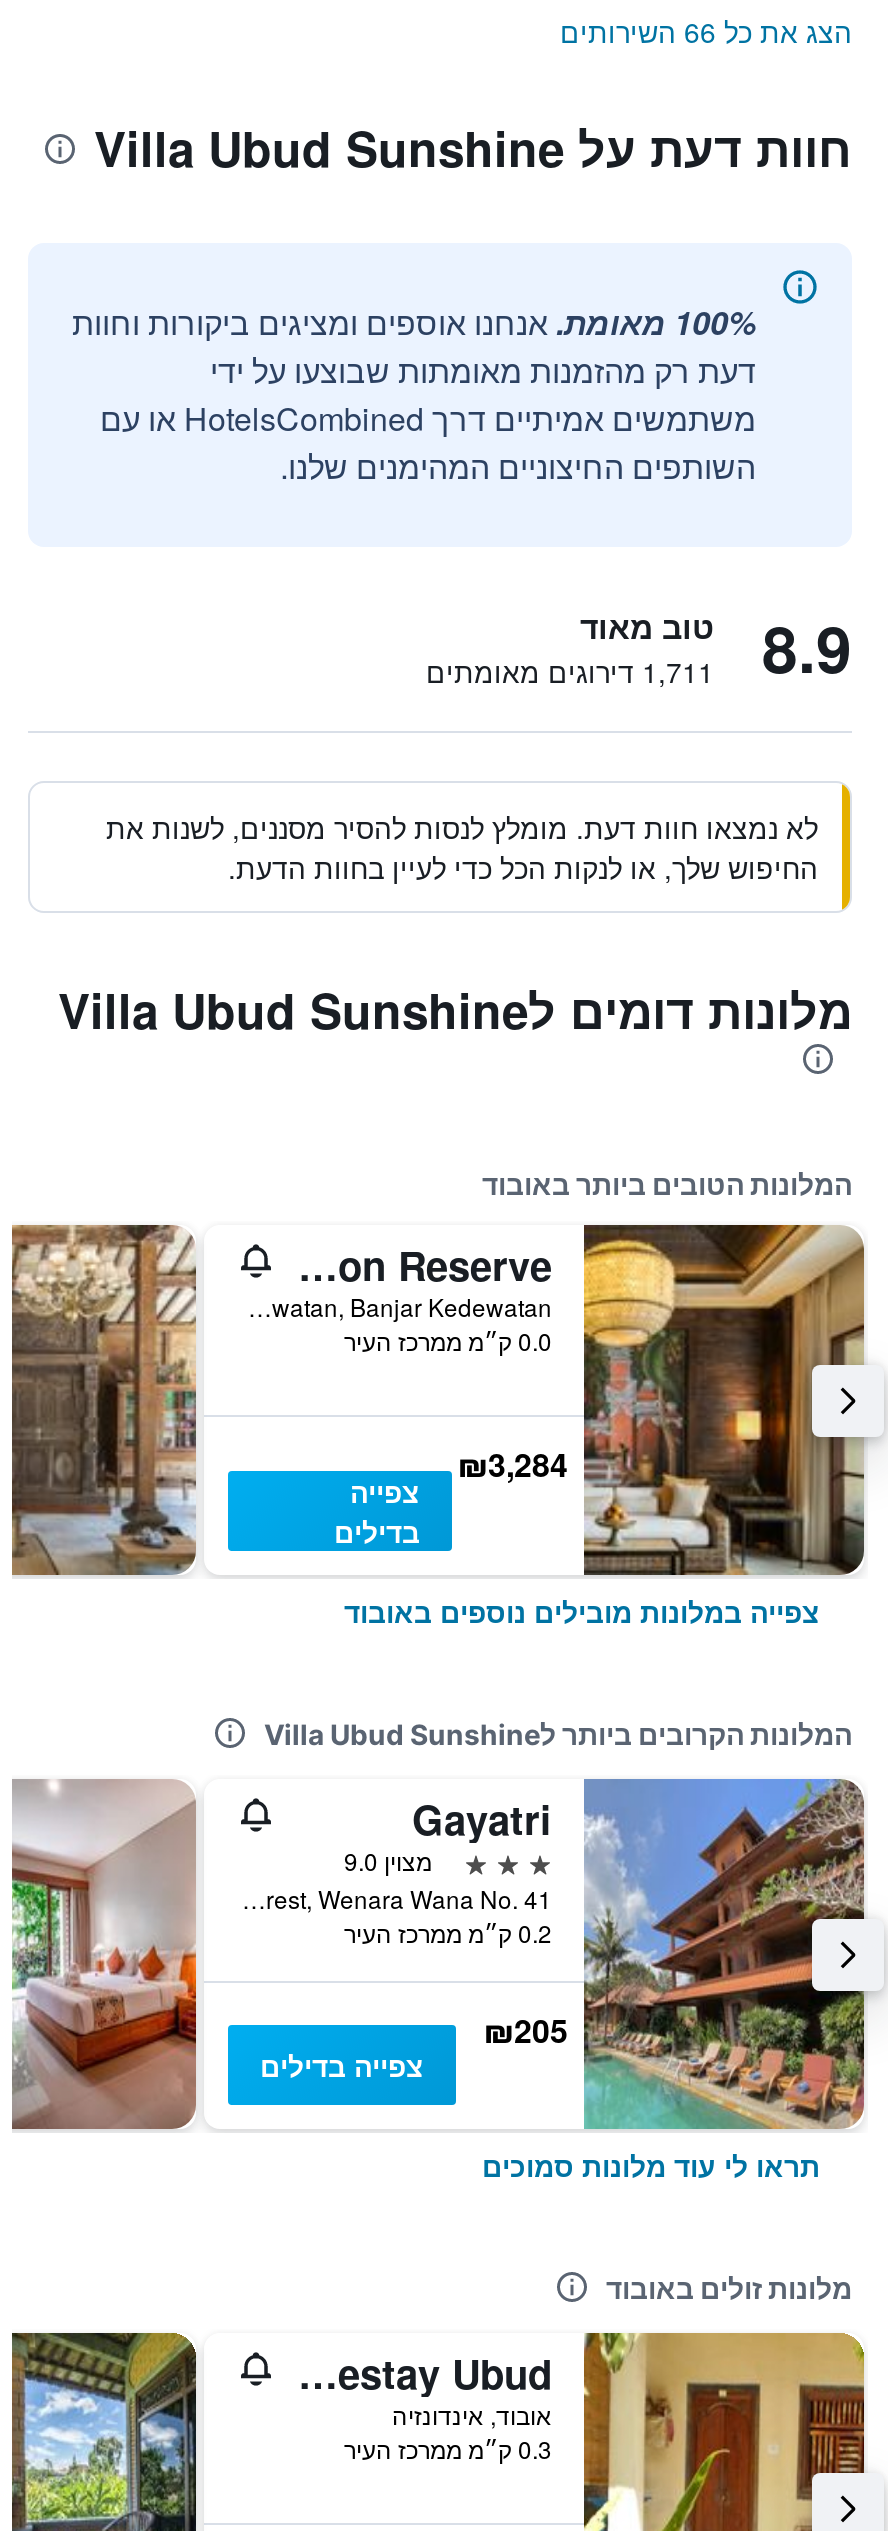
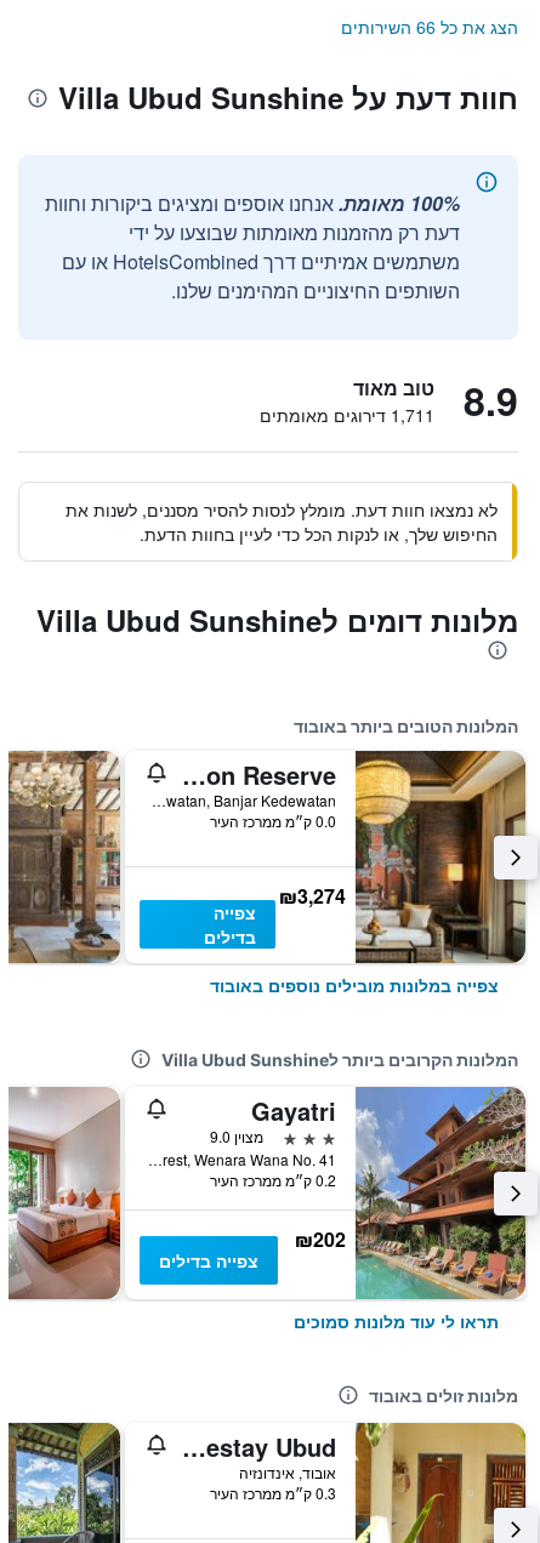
- ₪3,284
+ ₪3,274

- ₪205
+ ₪202
